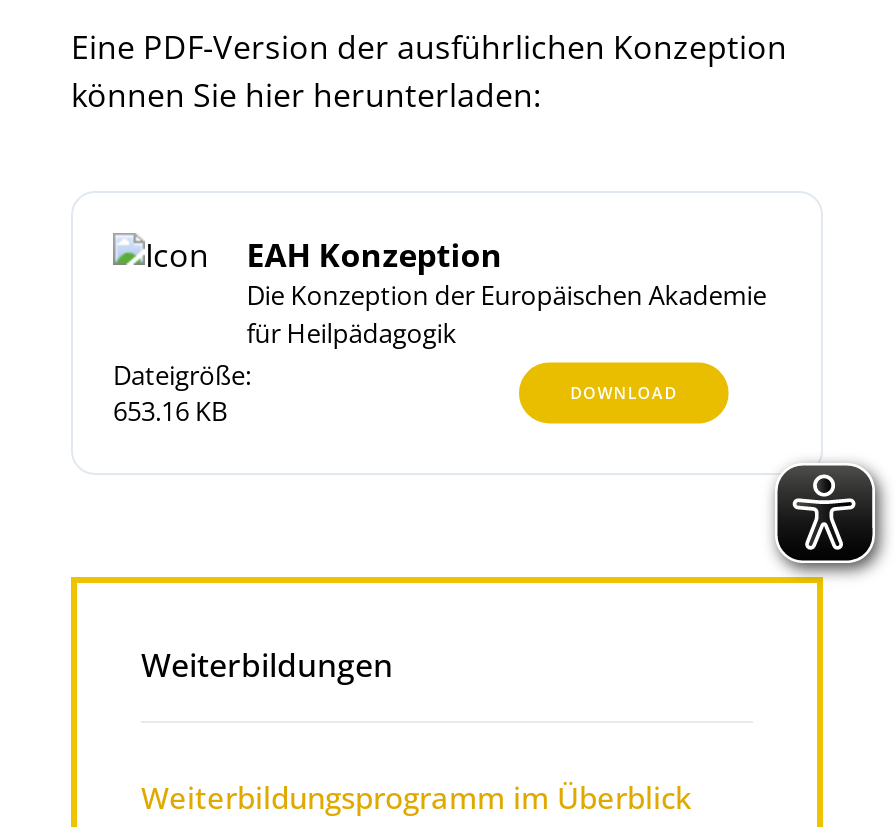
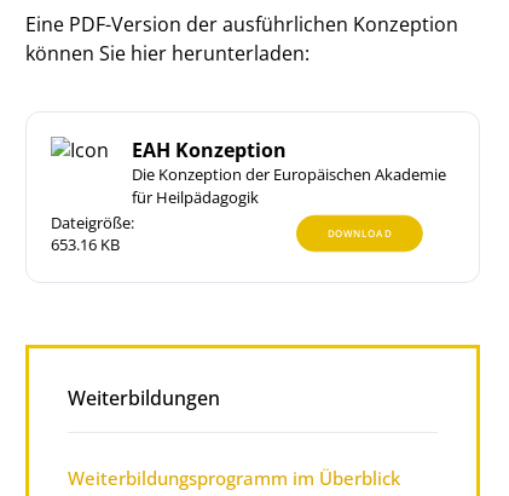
- [image]
